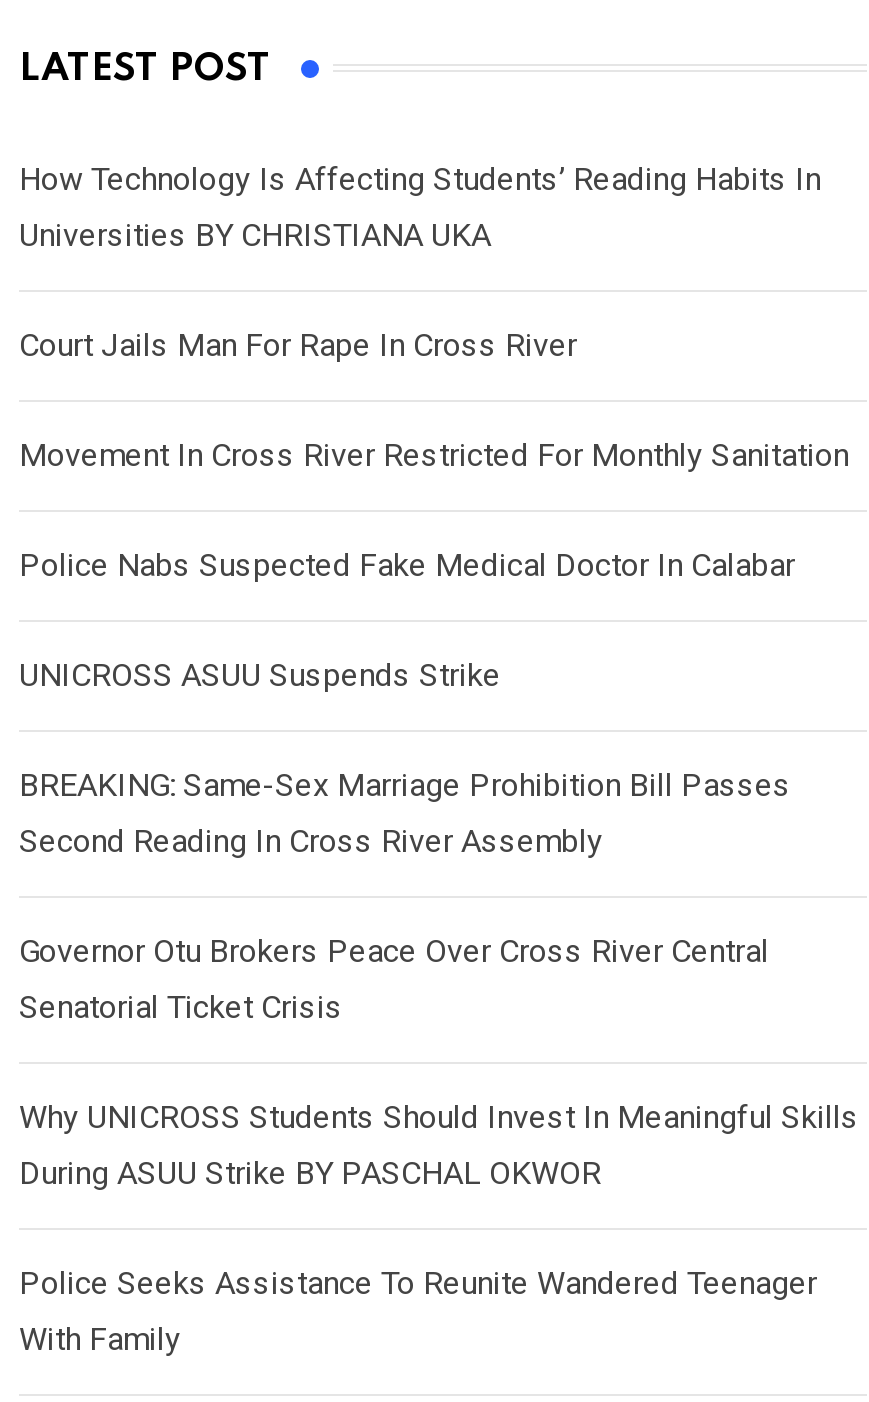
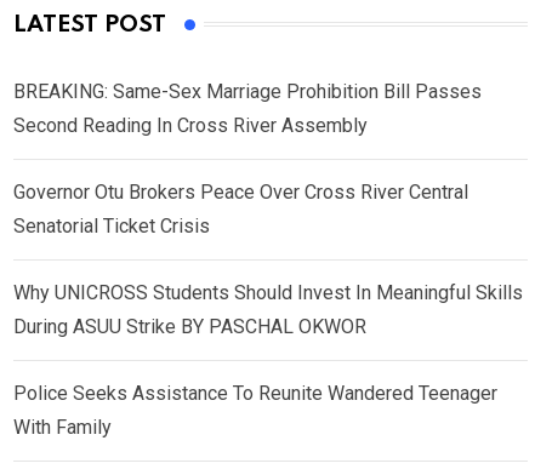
- How Technology Is Affecting Students’ Reading Habits In
- Universities BY CHRISTIANA UKA
- Court Jails Man For Rape In Cross River
- Movement In Cross River Restricted For Monthly Sanitation
- Police Nabs Suspected Fake Medical Doctor In Calabar
- UNICROSS ASUU Suspends Strike
